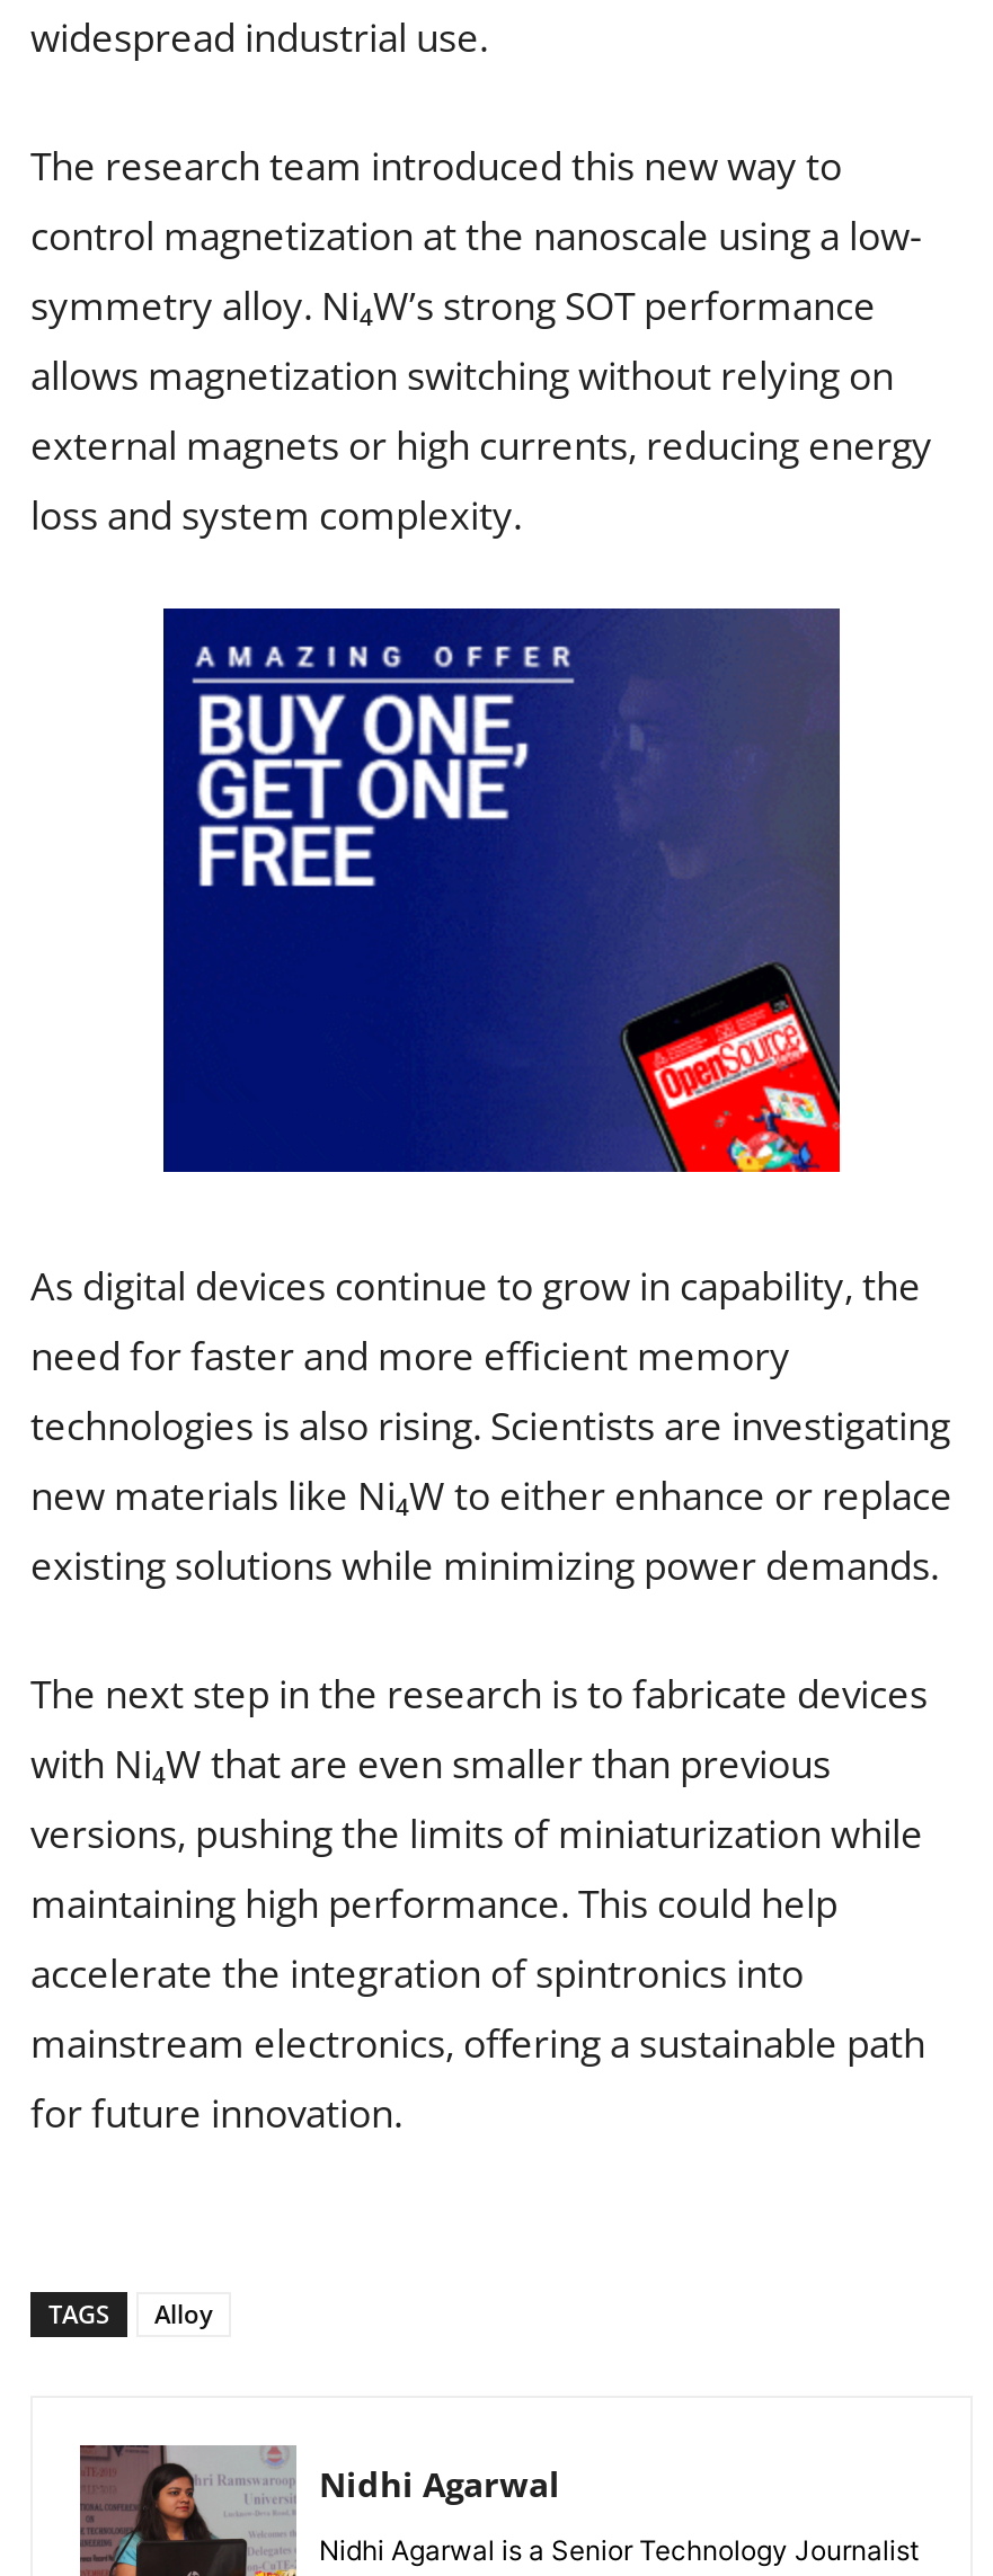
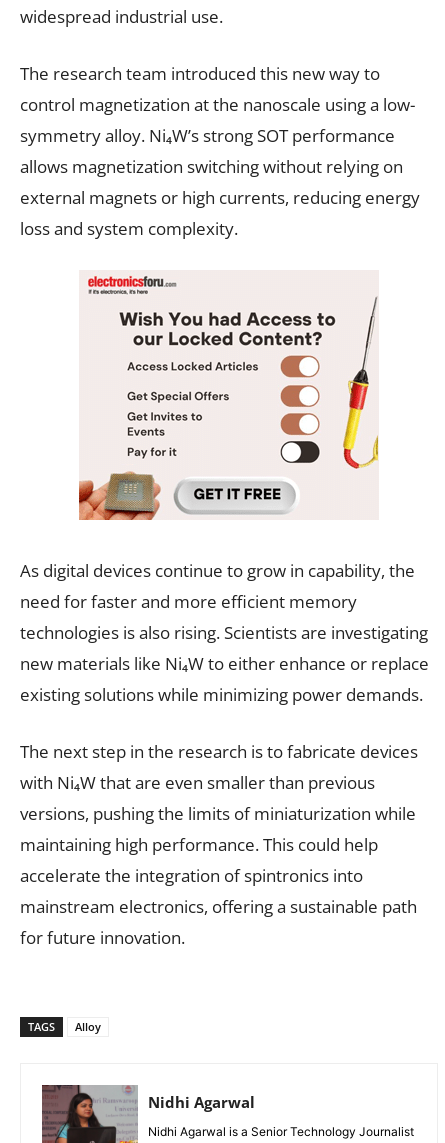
- [image]
+ [image]
